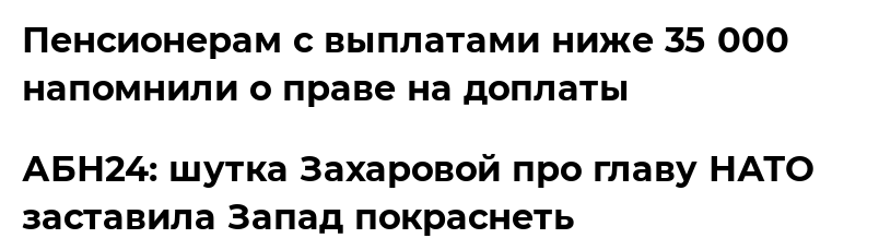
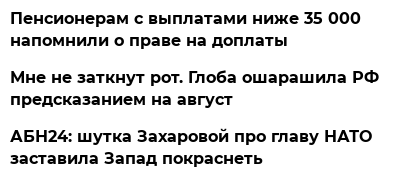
+ Мне не заткнут рот. Глоба ошарашила РФ
+ предсказанием на август
